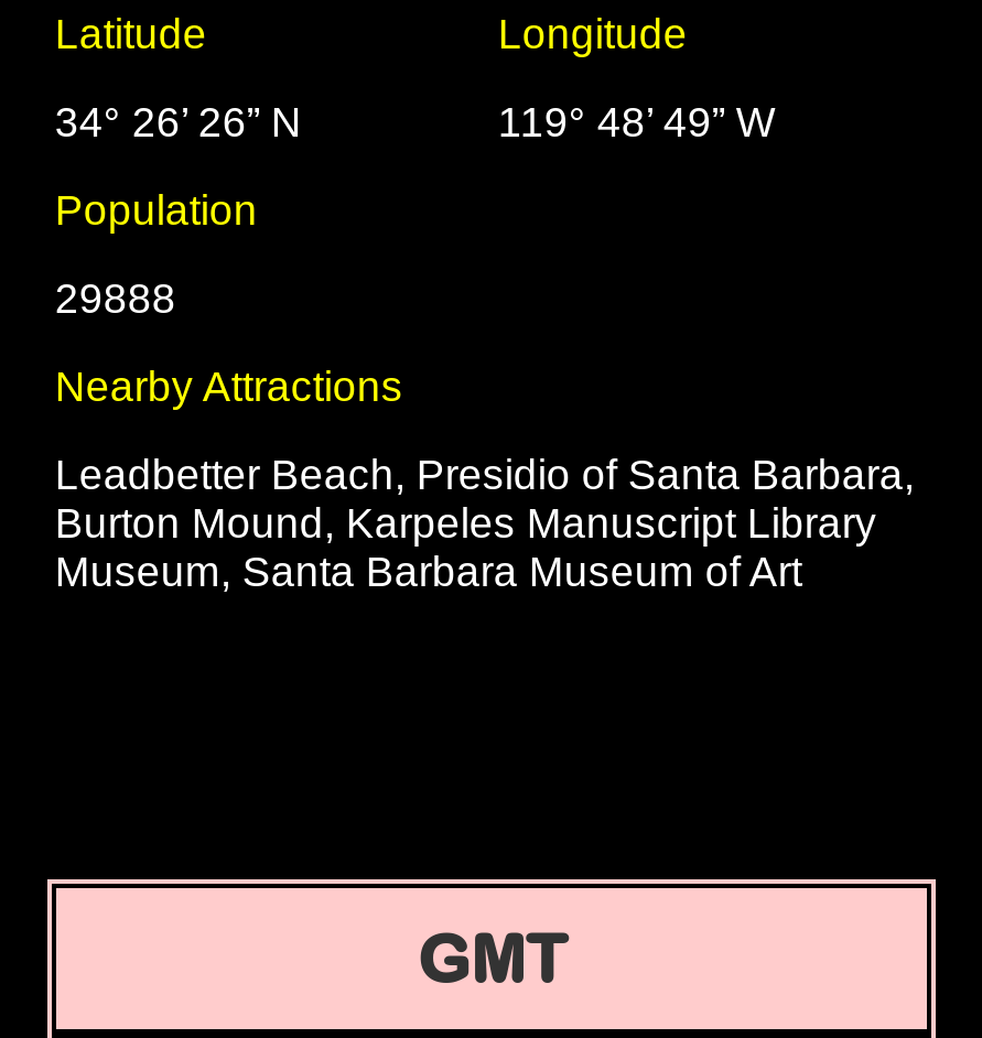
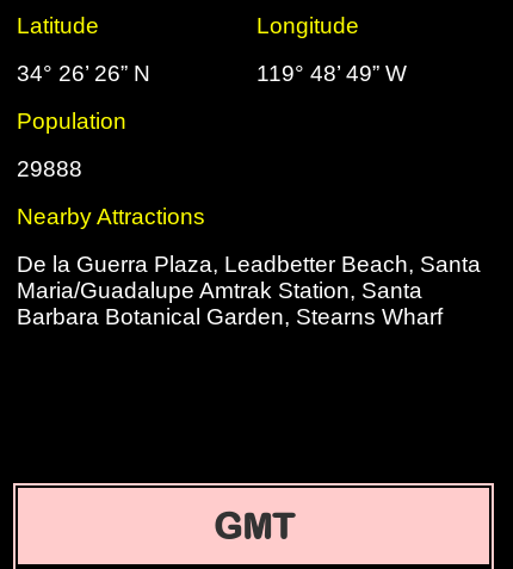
- Leadbetter Beach, Presidio of Santa Barbara,
- Burton Mound, Karpeles Manuscript Library
- Museum, Santa Barbara Museum of Art
+ De la Guerra Plaza, Leadbetter Beach, Santa
+ Maria/Guadalupe Amtrak Station, Santa
+ Barbara Botanical Garden, Stearns Wharf
